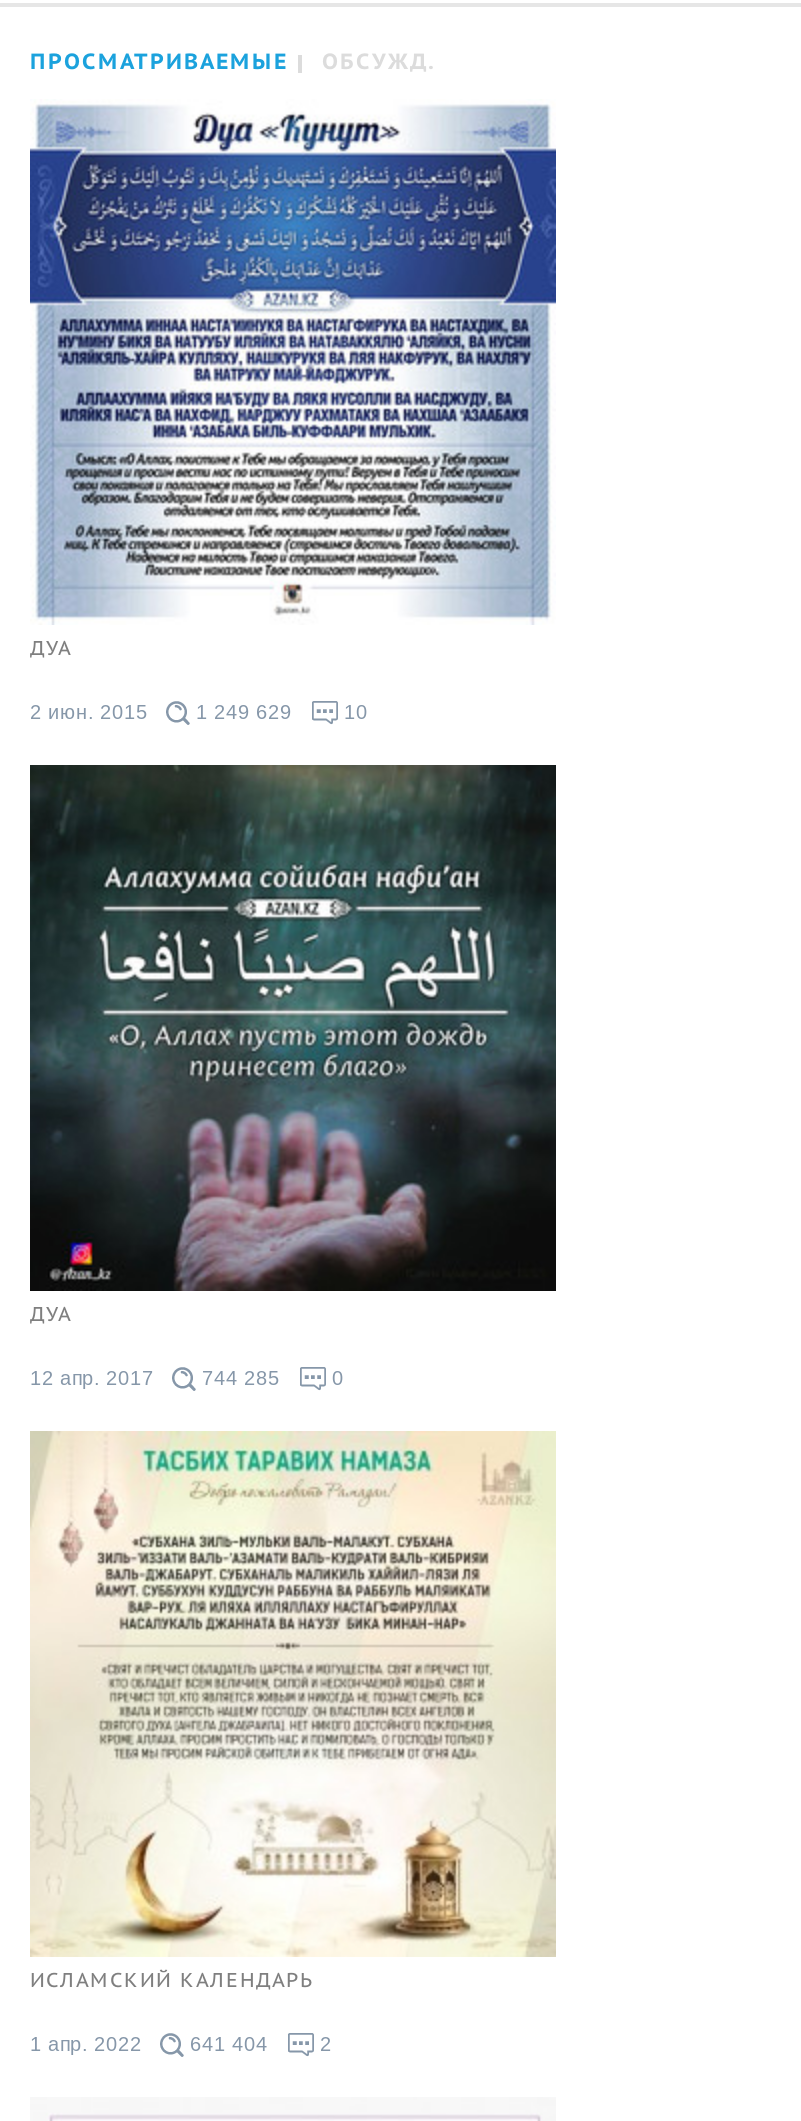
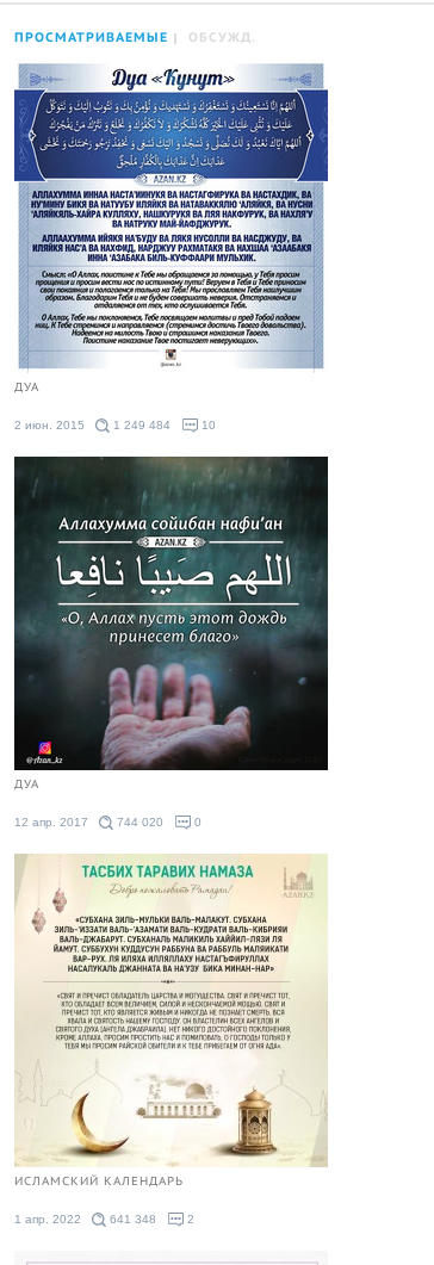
- 2 июн. 2015 1 249 629
+ 2 июн. 2015 1 249 484

- 12 апр. 2017 744 285
+ 12 апр. 2017 744 020

- 1 апр. 2022 641 404
+ 1 апр. 2022 641 348
